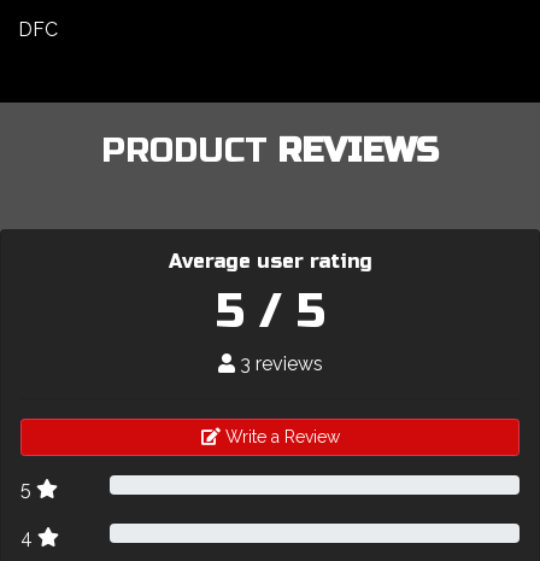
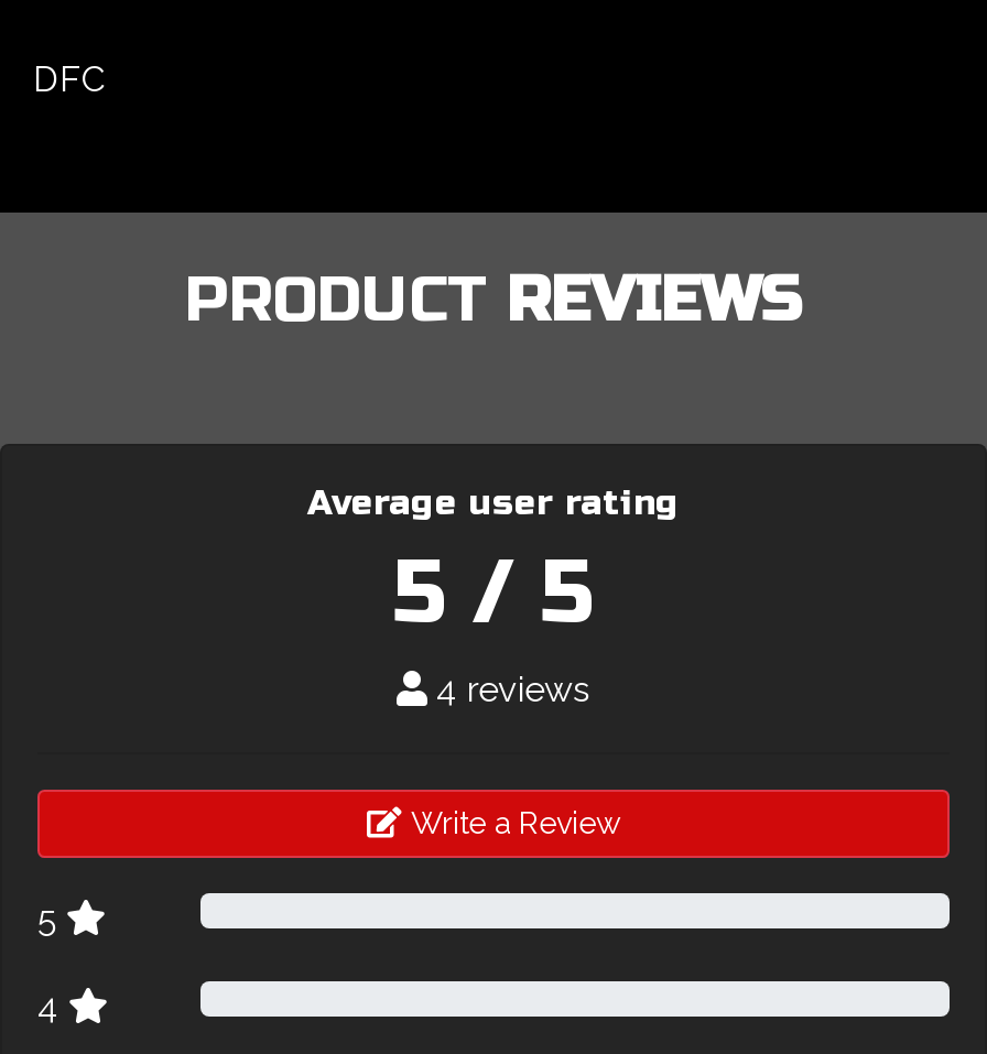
- 3 reviews
+ 4 reviews
